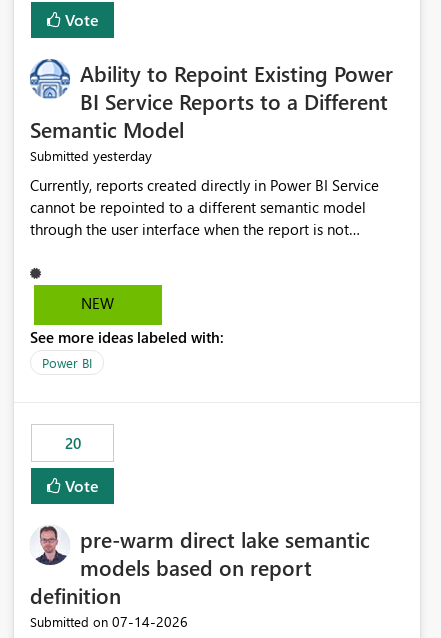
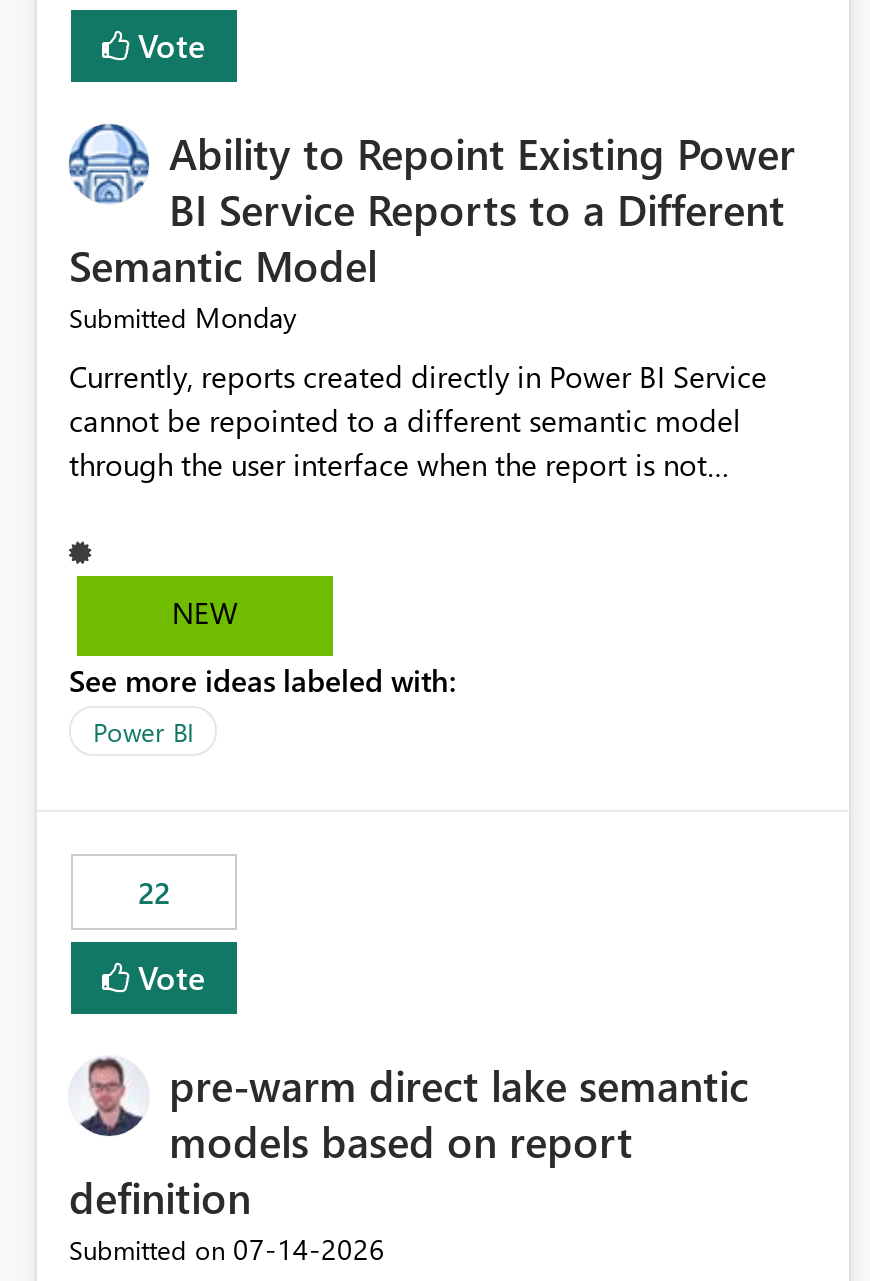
- Submitted yesterday
+ Submitted Monday

- 20
+ 22
